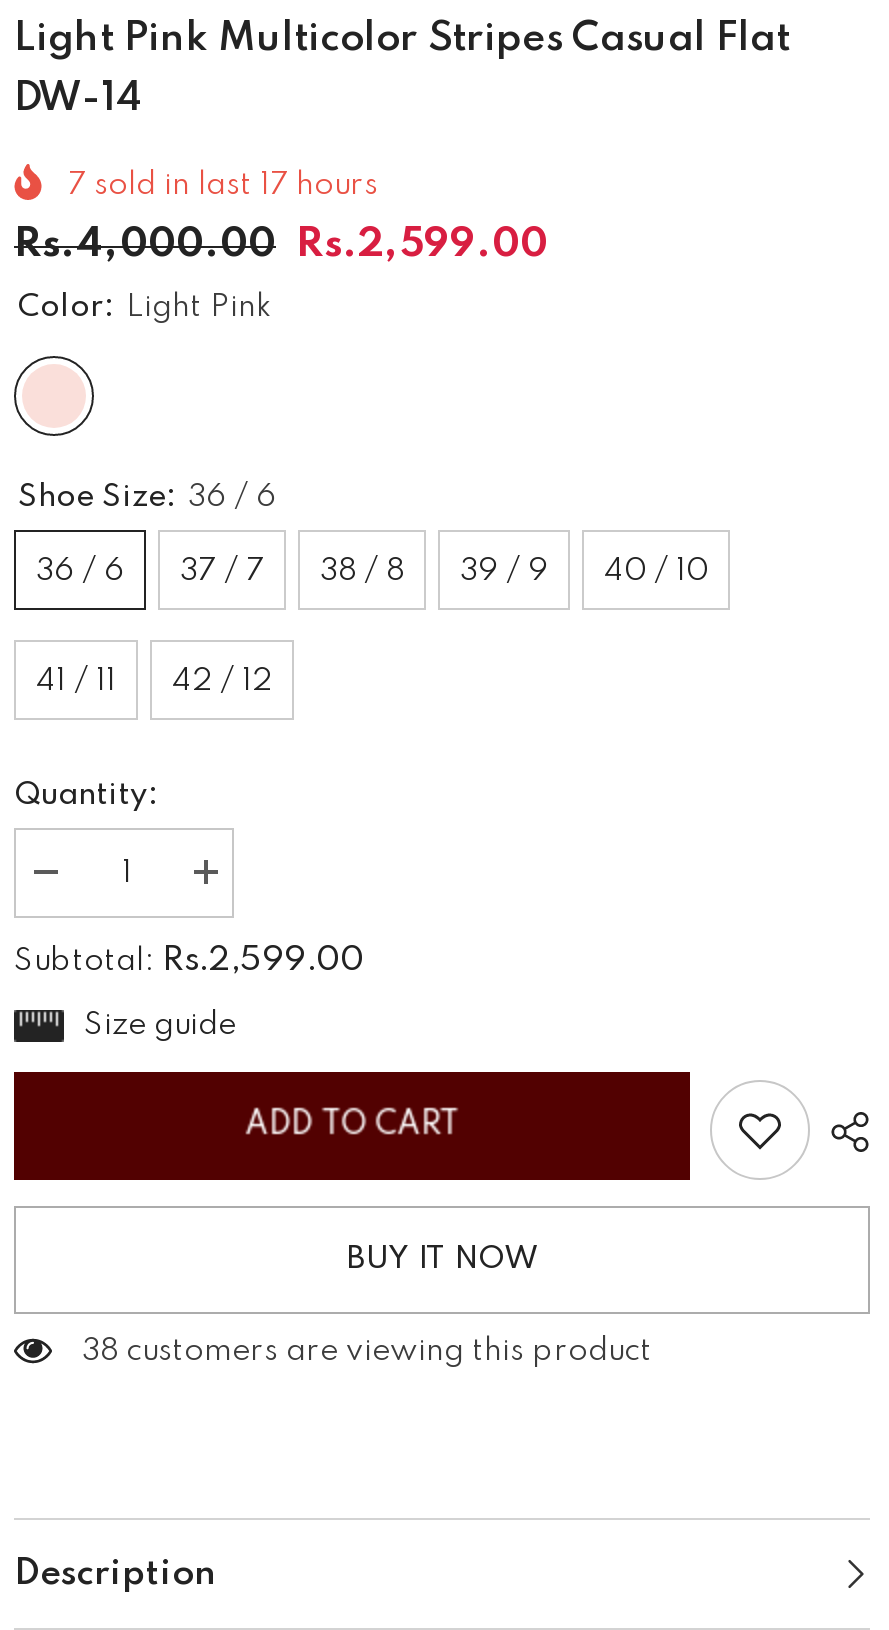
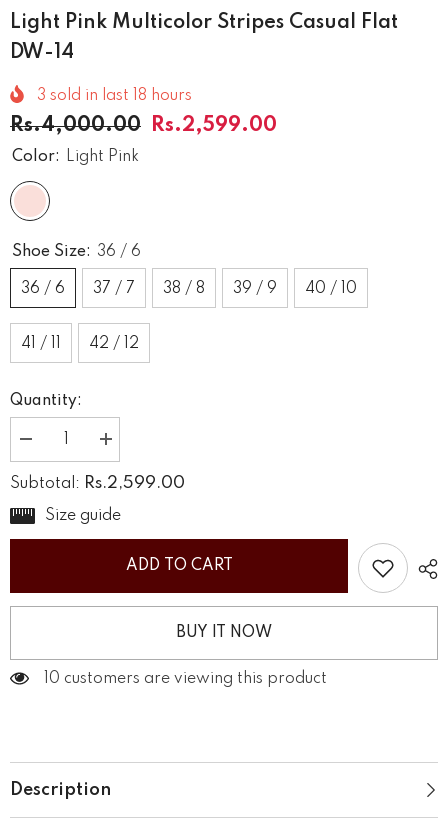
- 7 sold in last 17 hours
+ 3 sold in last 18 hours

- 38 customers are viewing this product
+ 10 customers are viewing this product
